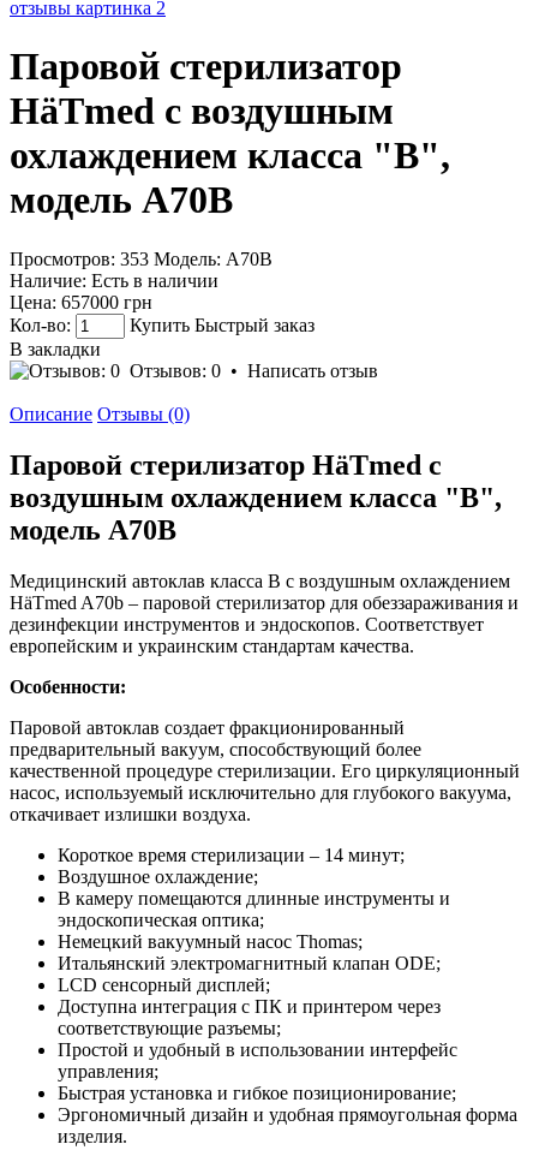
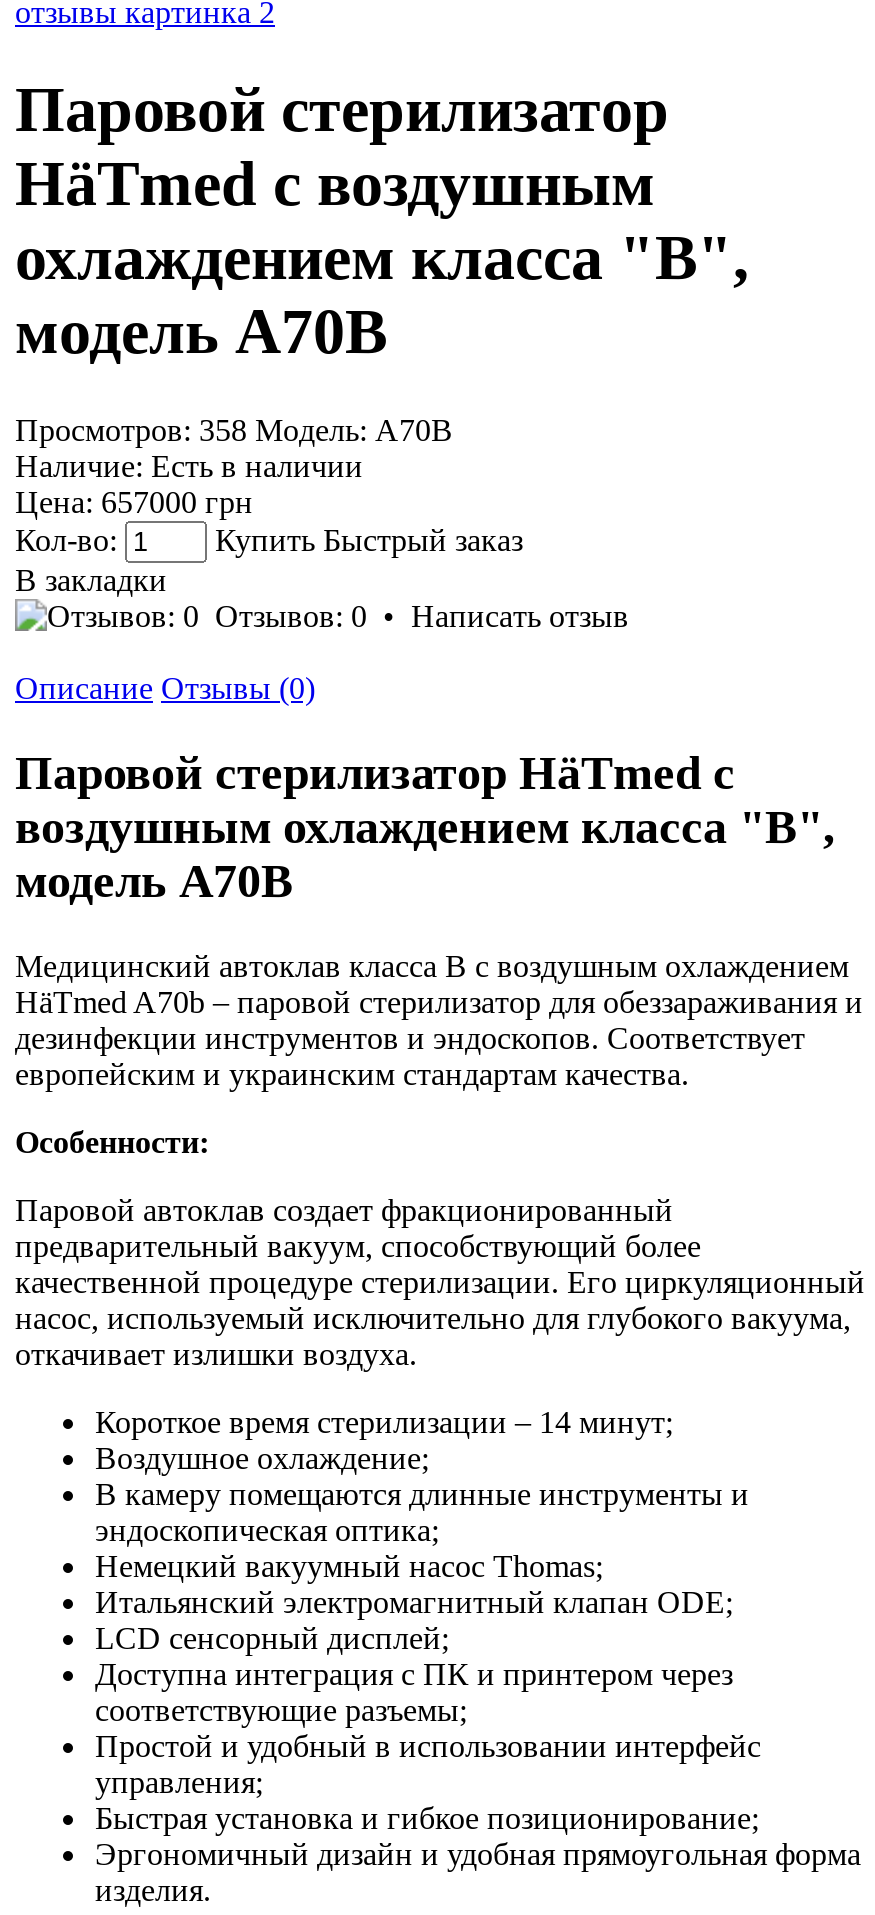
- Просмотров: 353 Модель: А70B
+ Просмотров: 358 Модель: А70B
